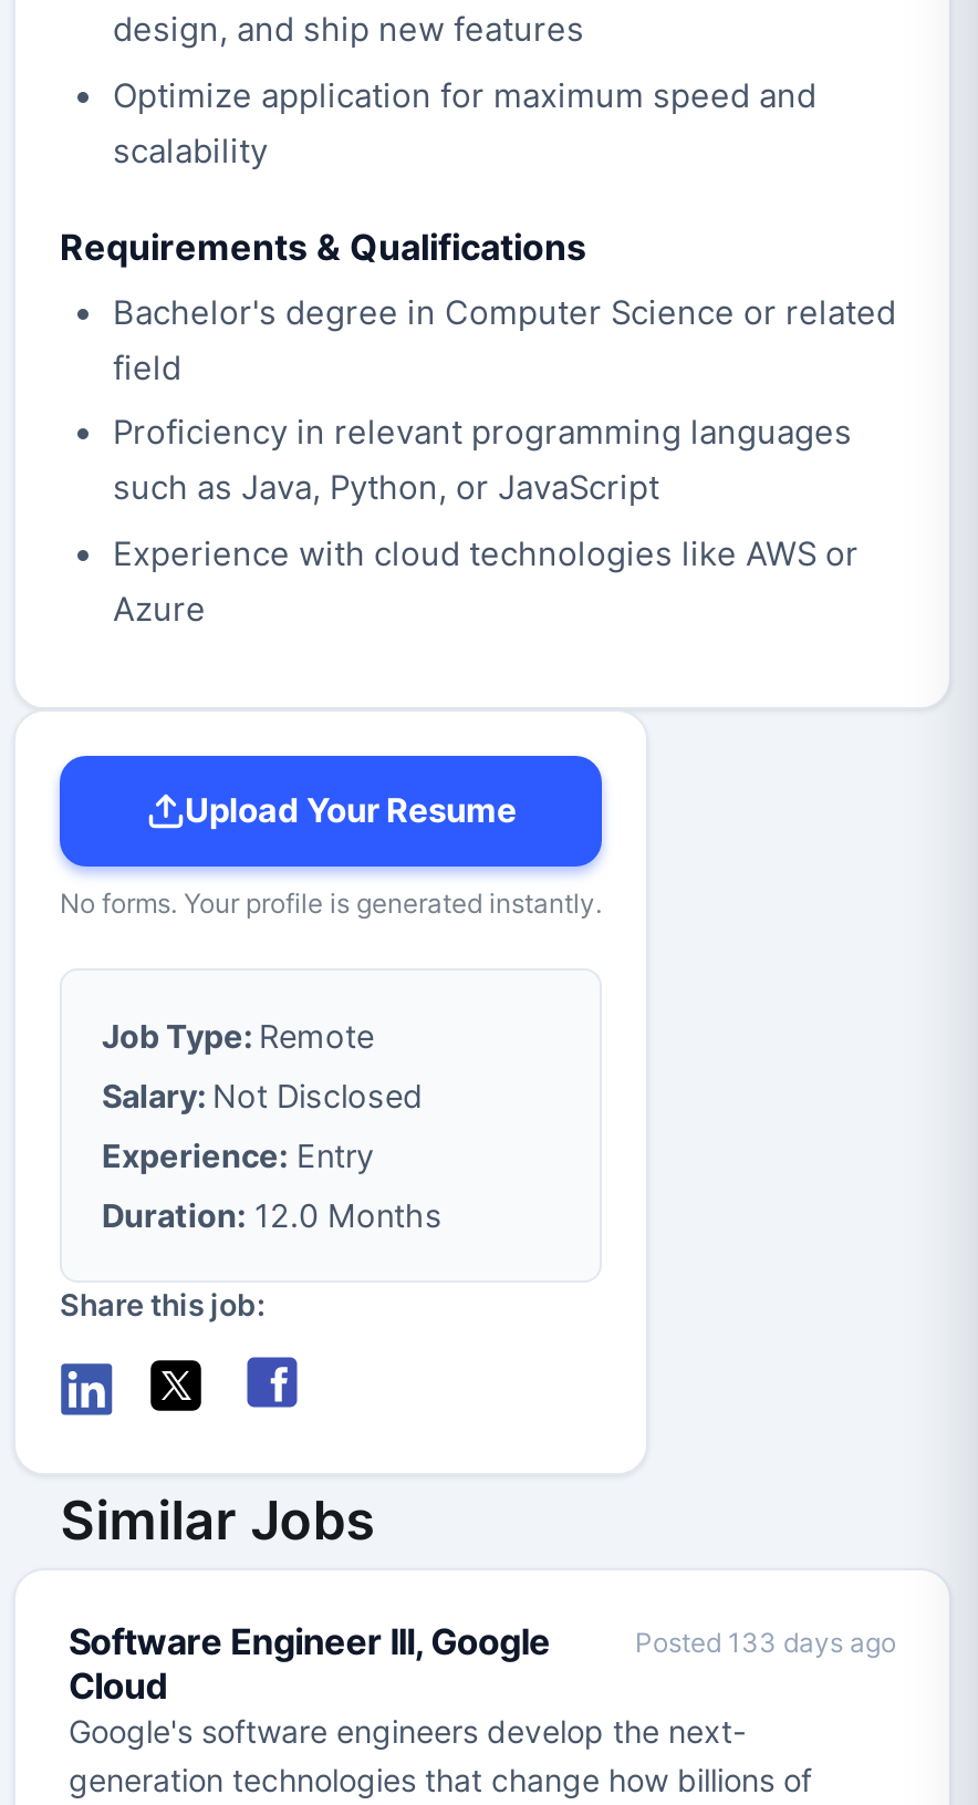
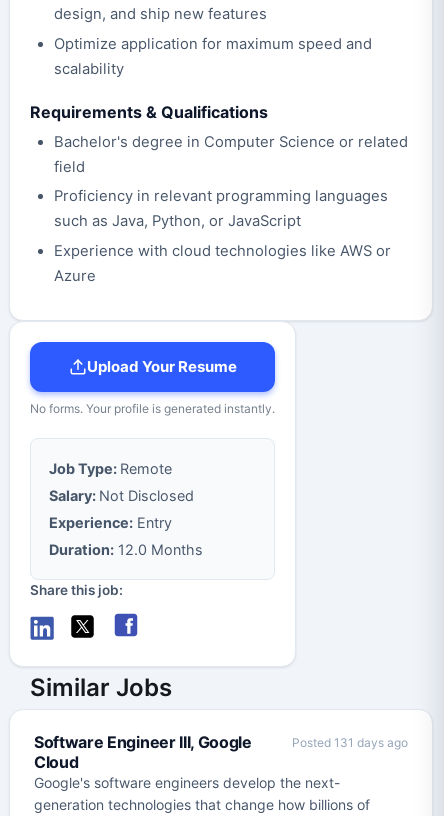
- Posted 133 days ago
+ Posted 131 days ago
